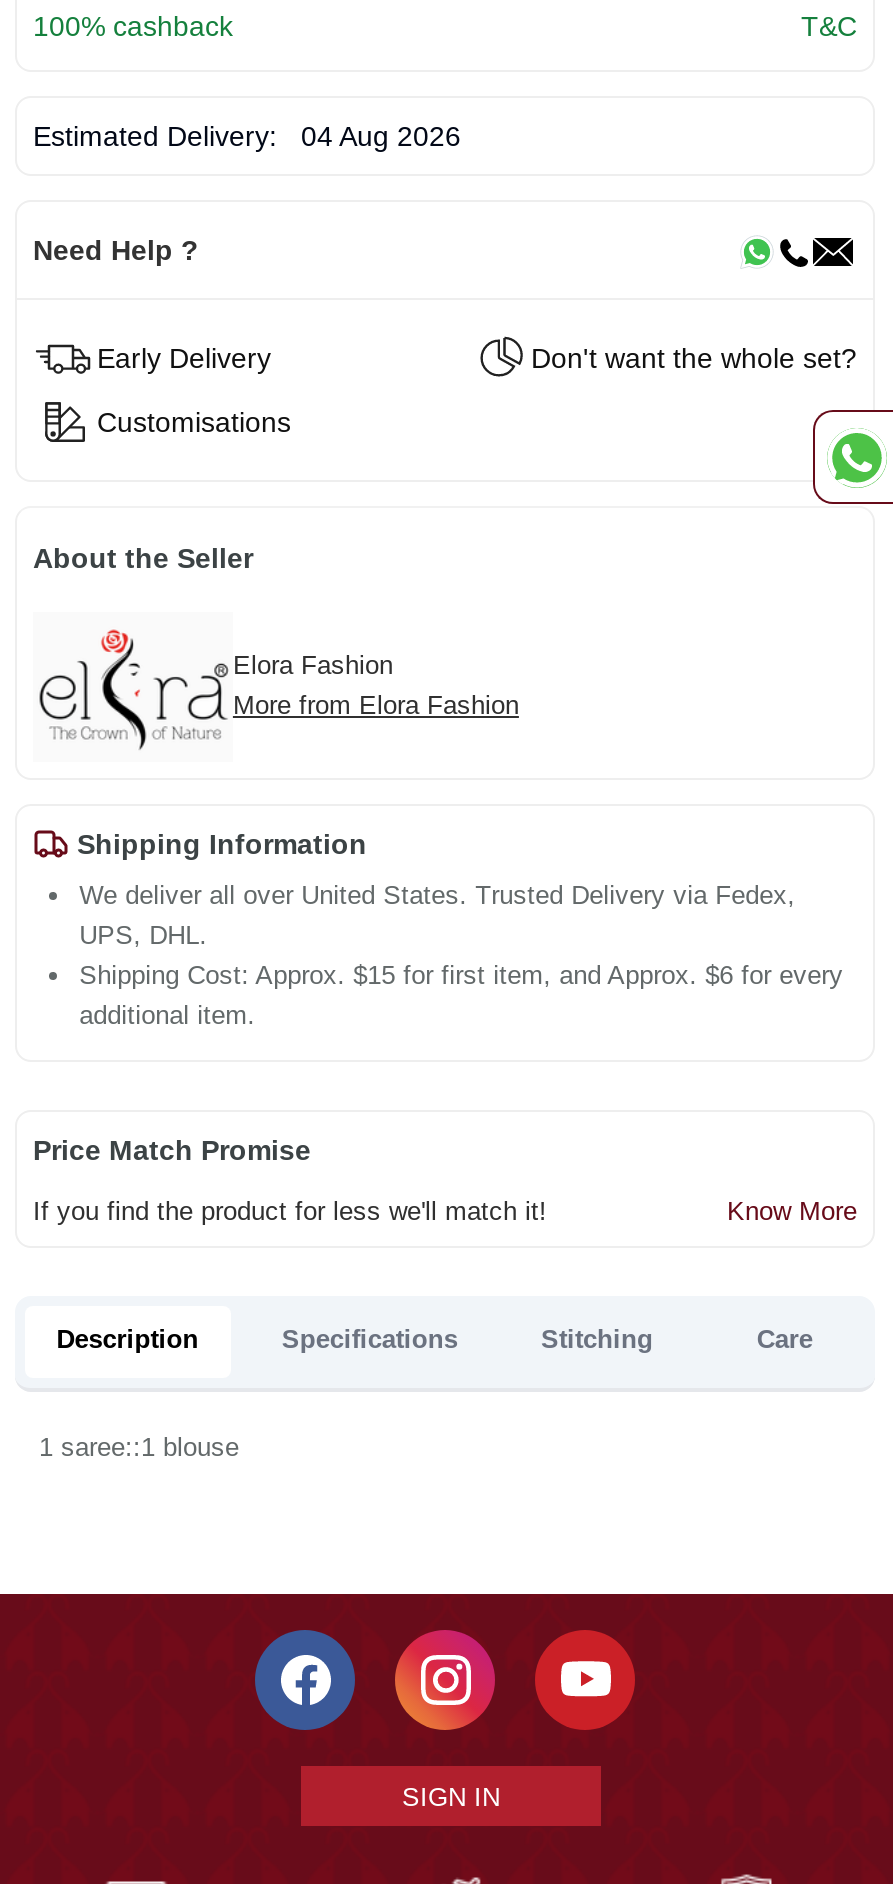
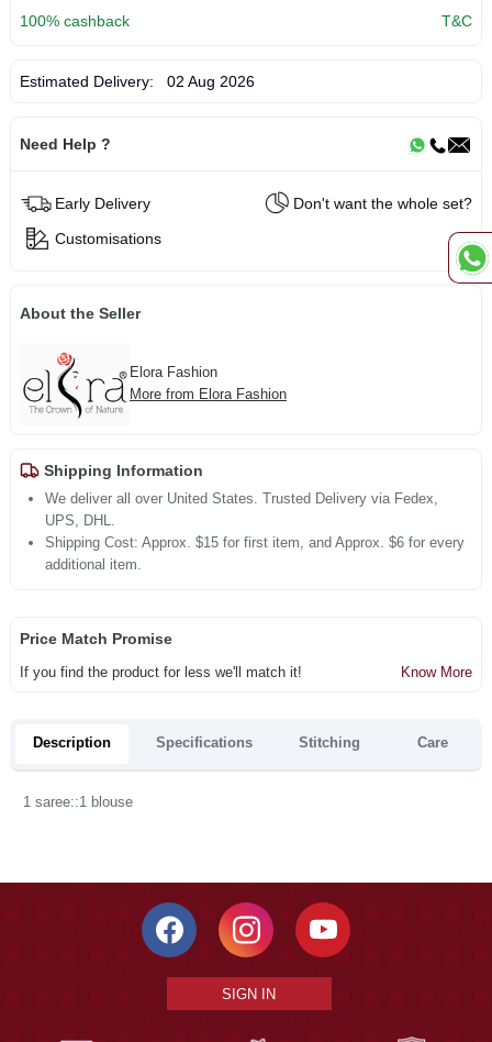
- Estimated Delivery: 04 Aug 2026
+ Estimated Delivery: 02 Aug 2026
